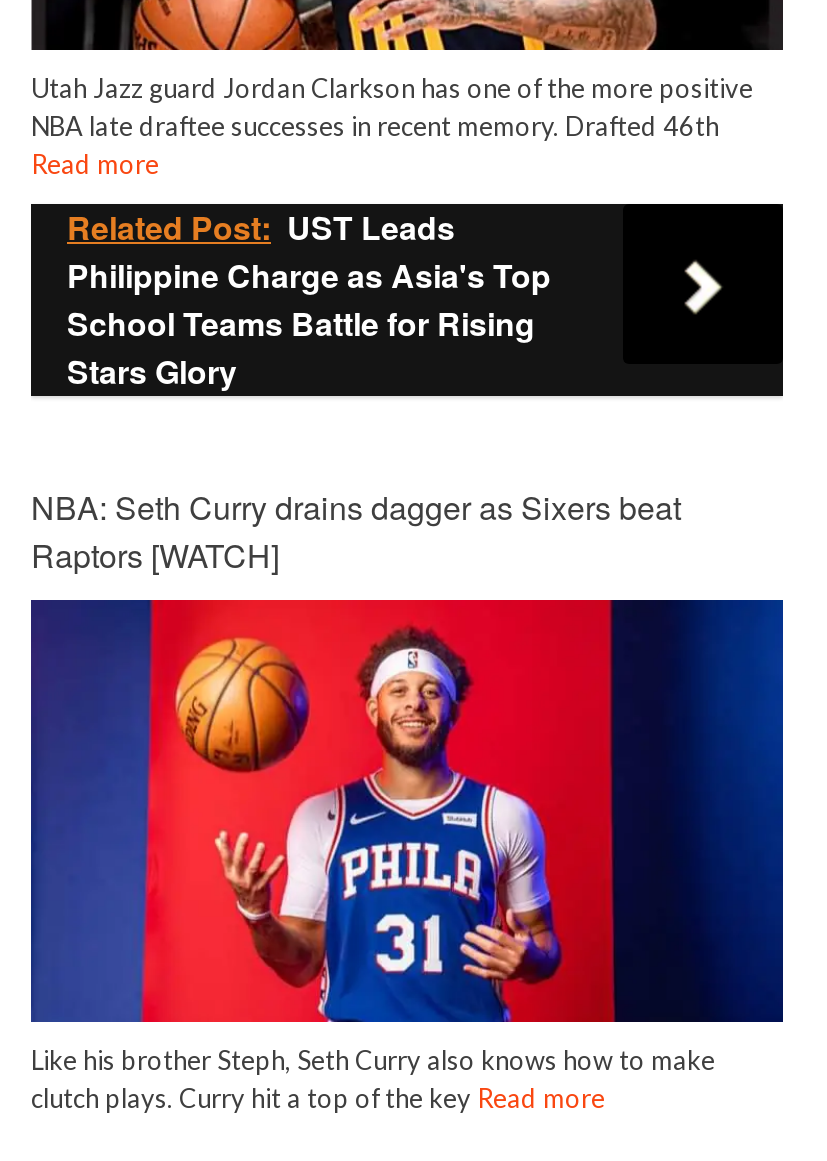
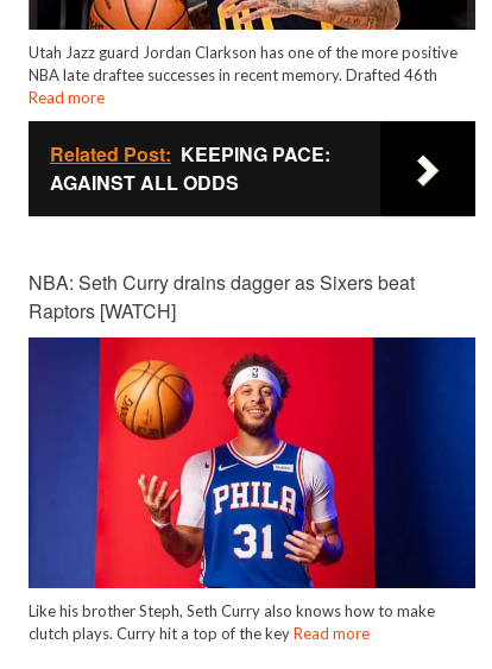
- Related Post: UST Leads
- Philippine Charge as Asia's Top
- School Teams Battle for Rising
- Stars Glory
+ Related Post: KEEPING PACE:
+ AGAINST ALL ODDS
